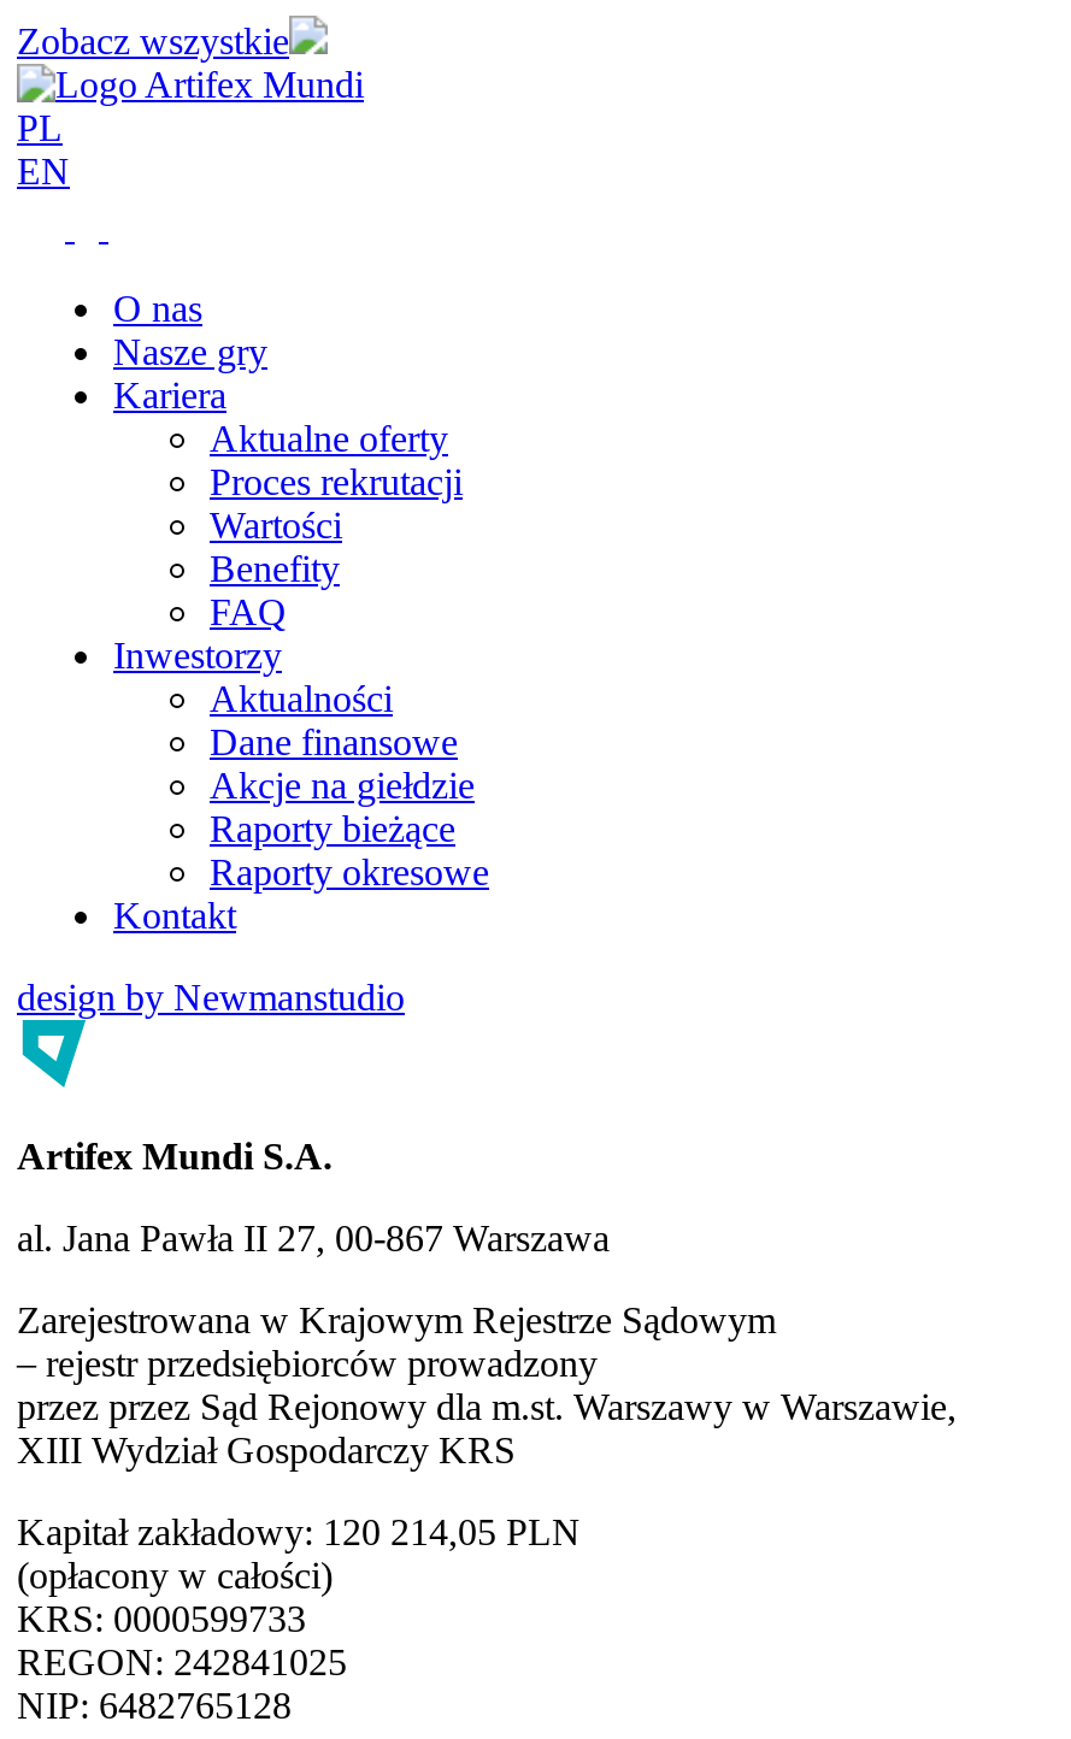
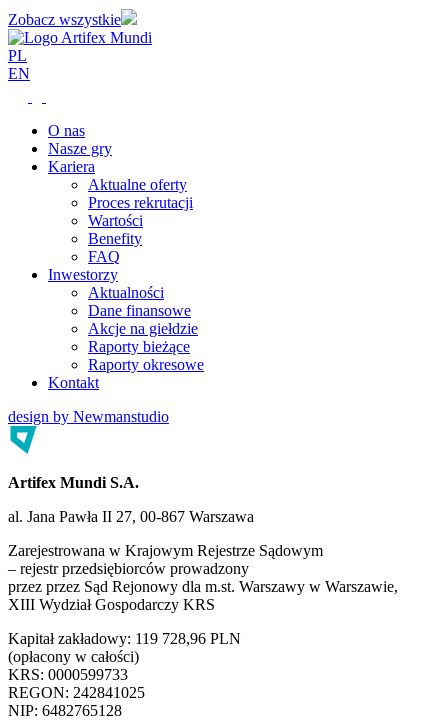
- Kapitał zakładowy: 120 214,05 PLN
+ Kapitał zakładowy: 119 728,96 PLN
